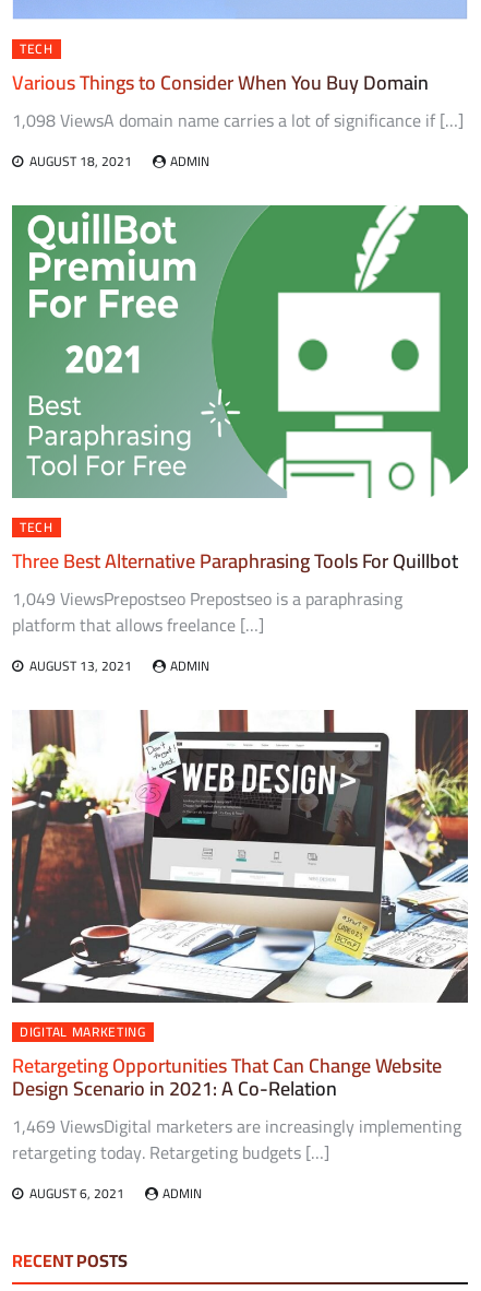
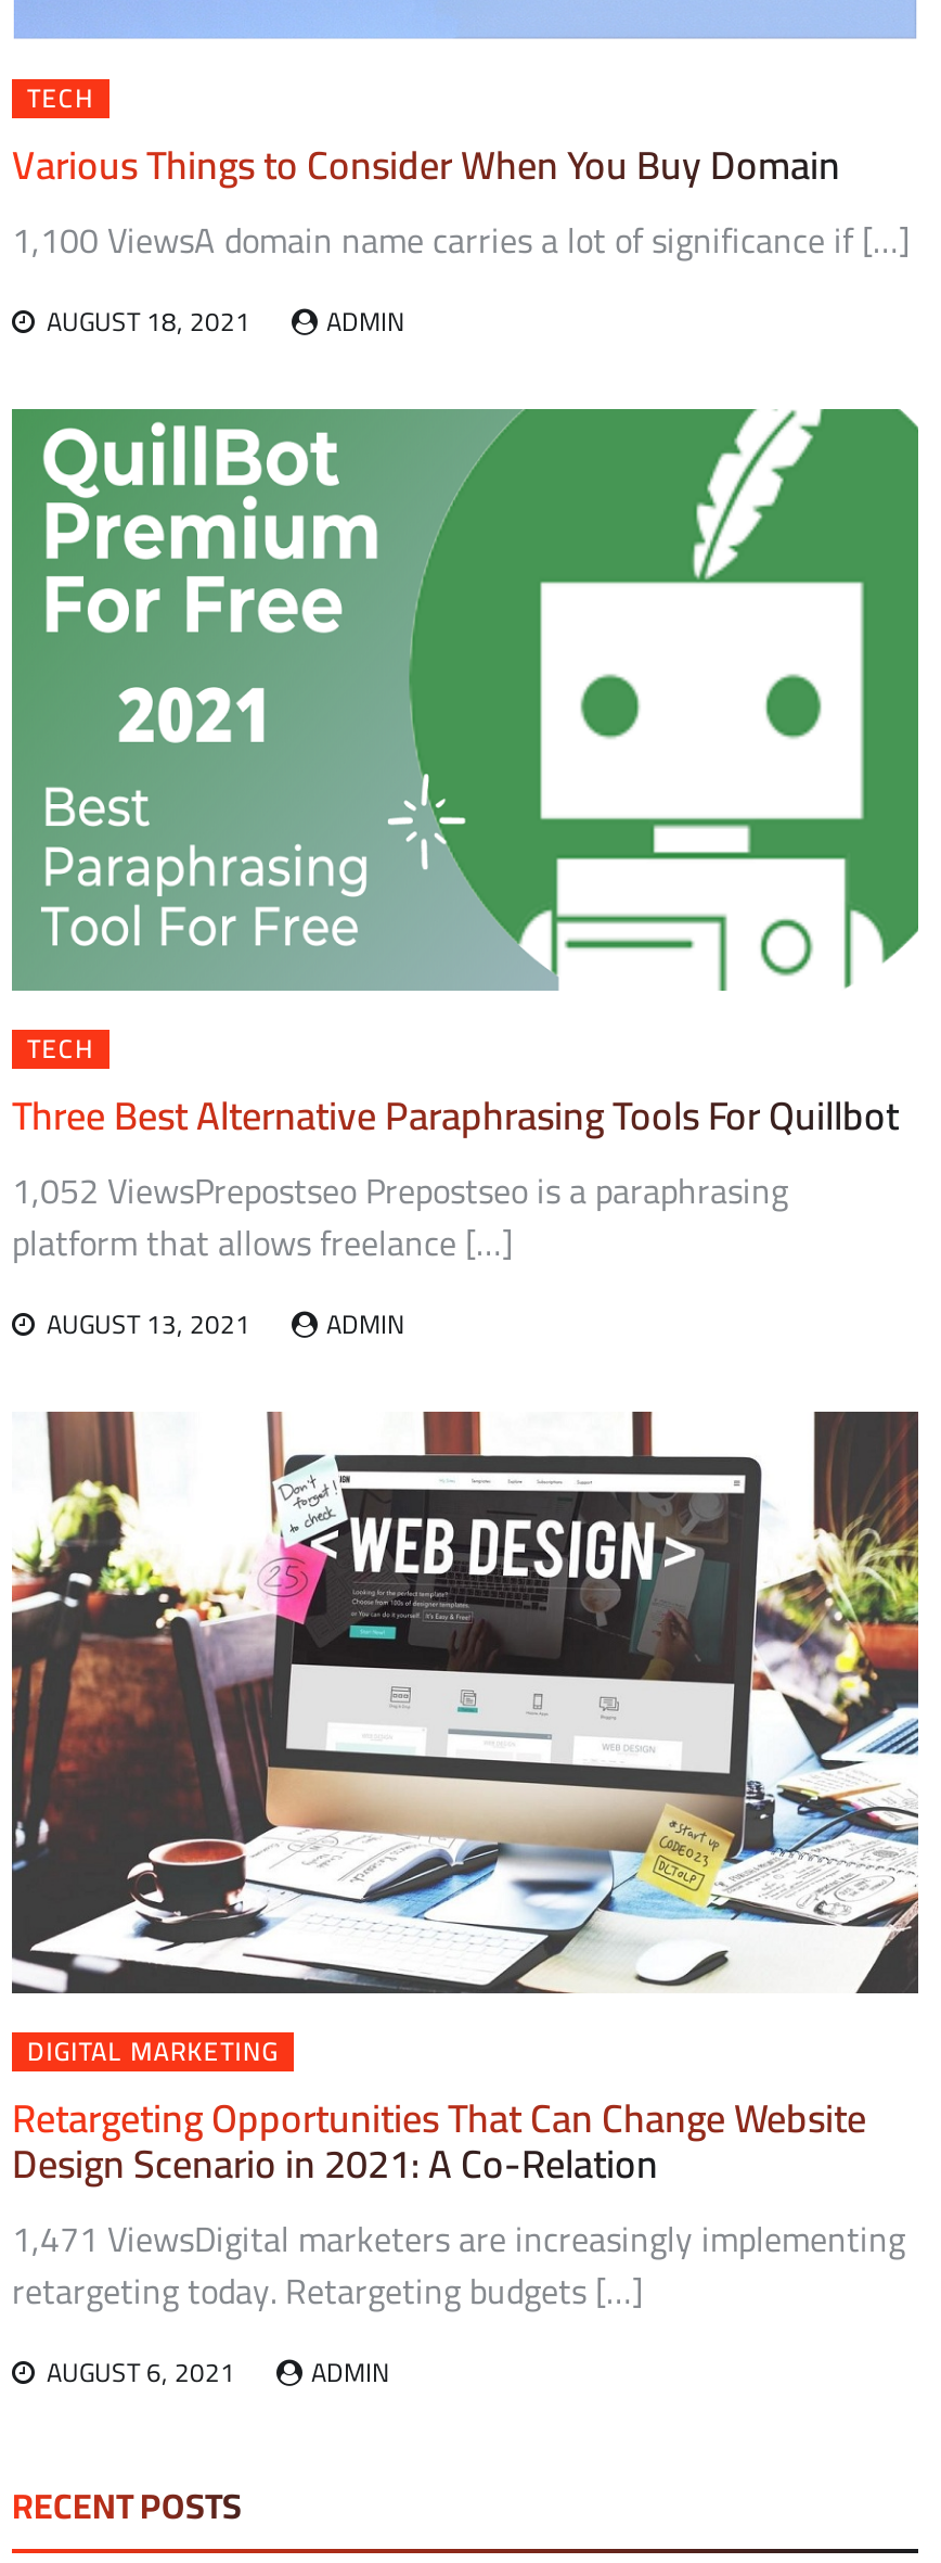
- 1,098 ViewsA domain name carries a lot of significance if […]
+ 1,100 ViewsA domain name carries a lot of significance if […]

- 1,049 ViewsPrepostseo Prepostseo is a paraphrasing
+ 1,052 ViewsPrepostseo Prepostseo is a paraphrasing

- 1,469 ViewsDigital marketers are increasingly implementing
+ 1,471 ViewsDigital marketers are increasingly implementing
